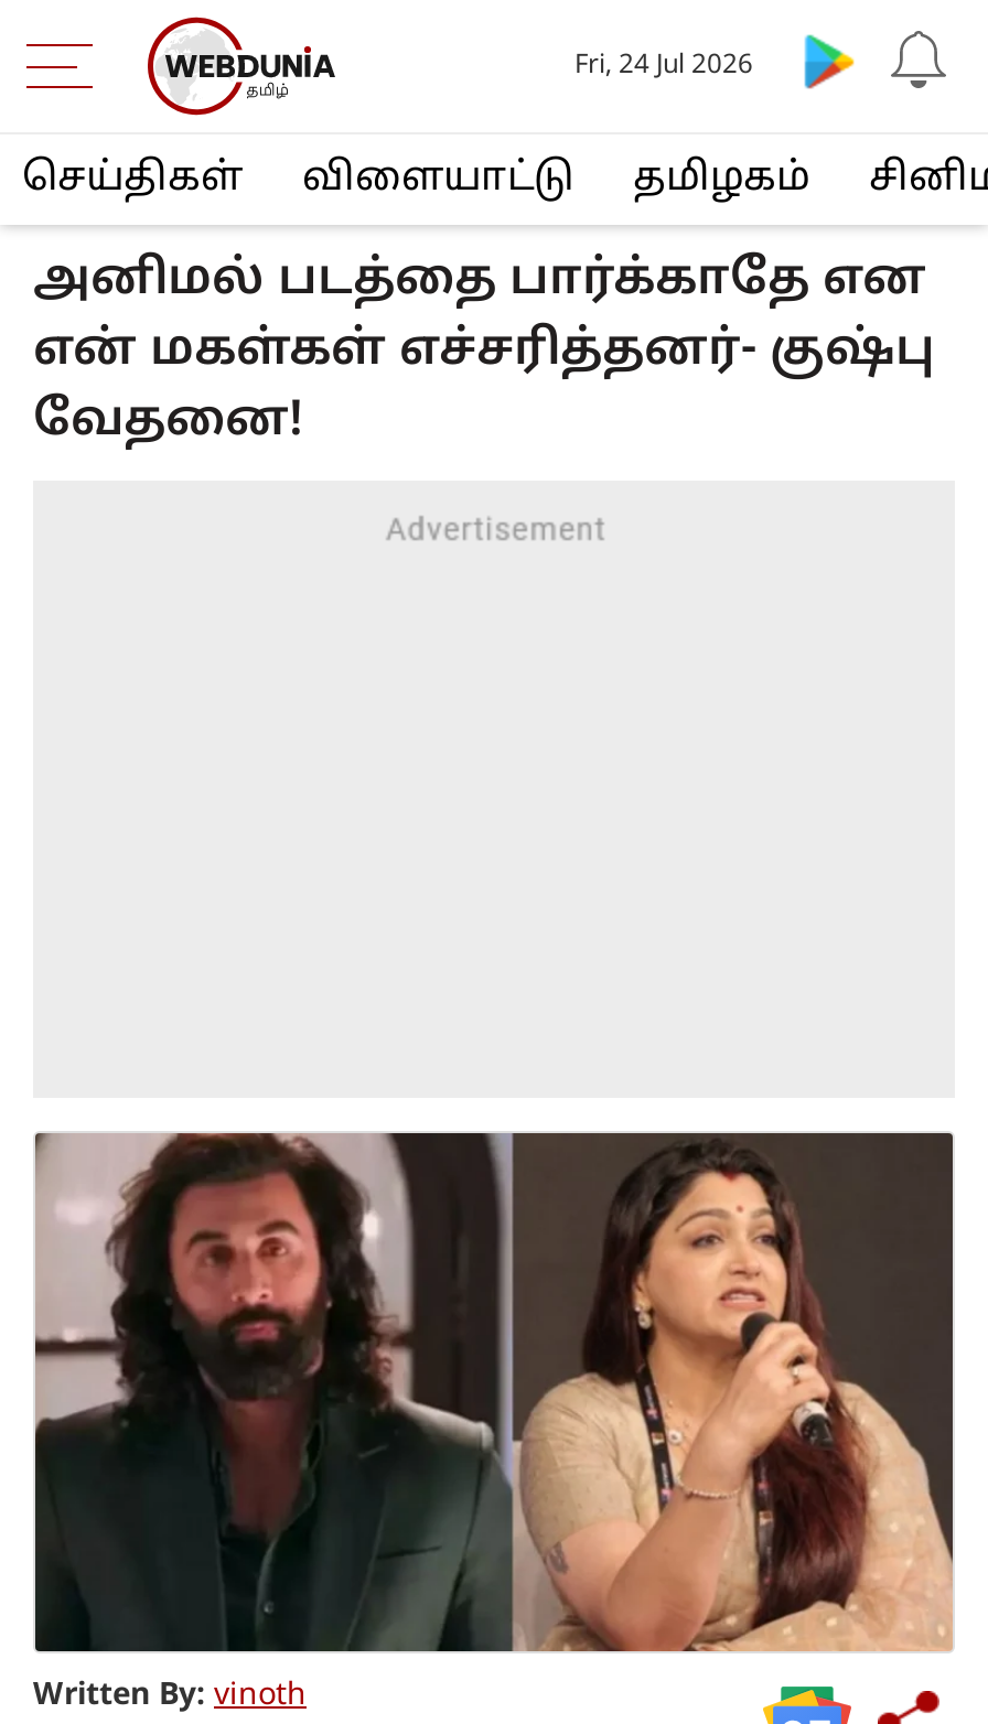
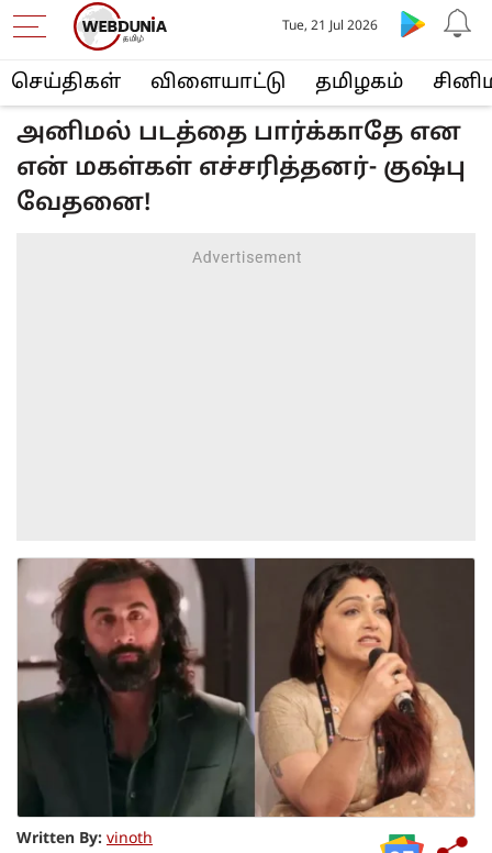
- Fri, 24 Jul 2026
+ Tue, 21 Jul 2026
